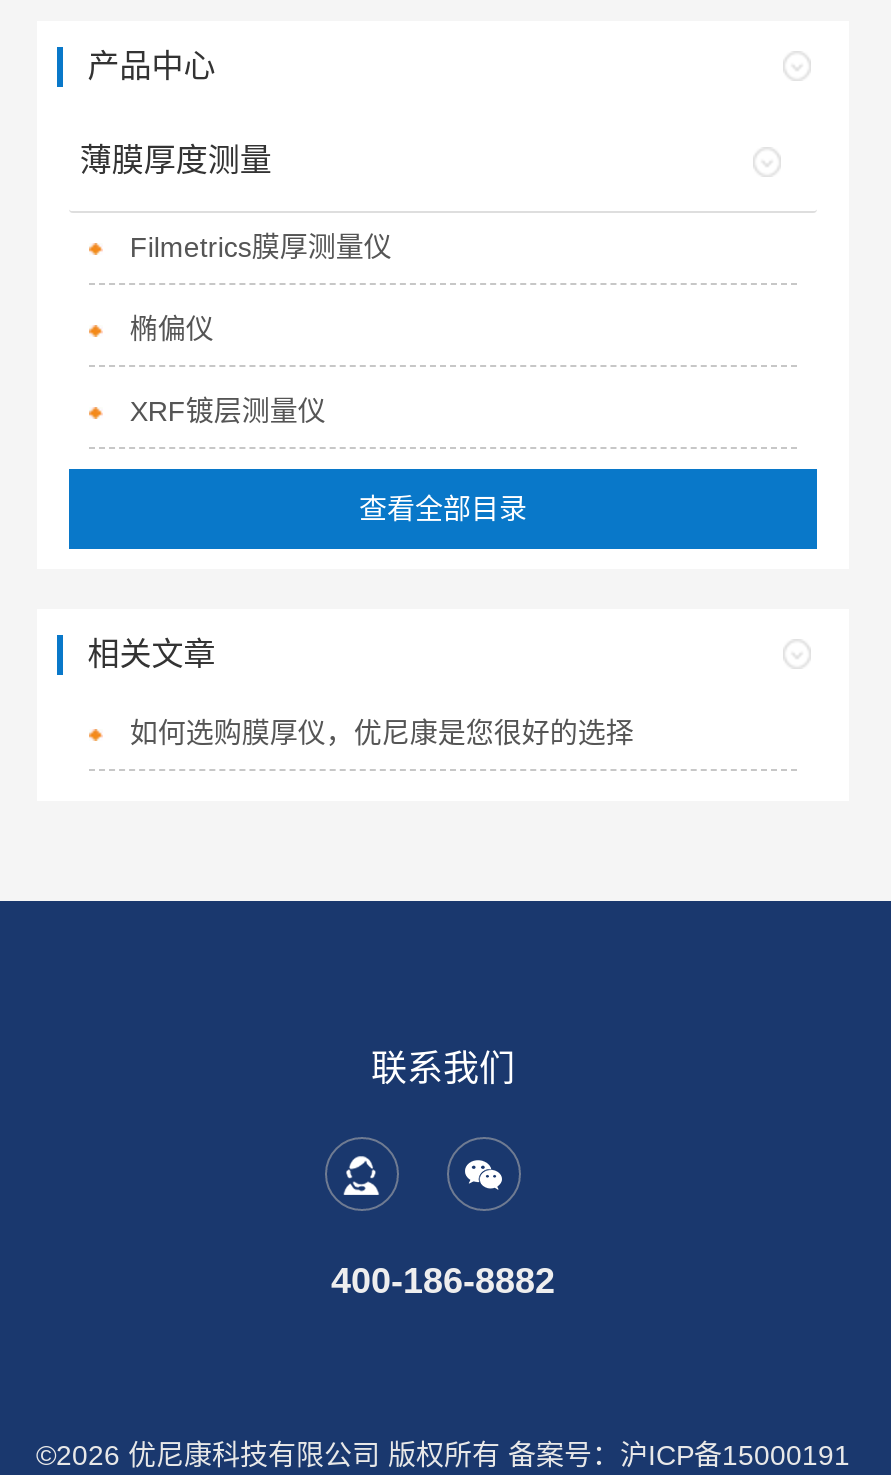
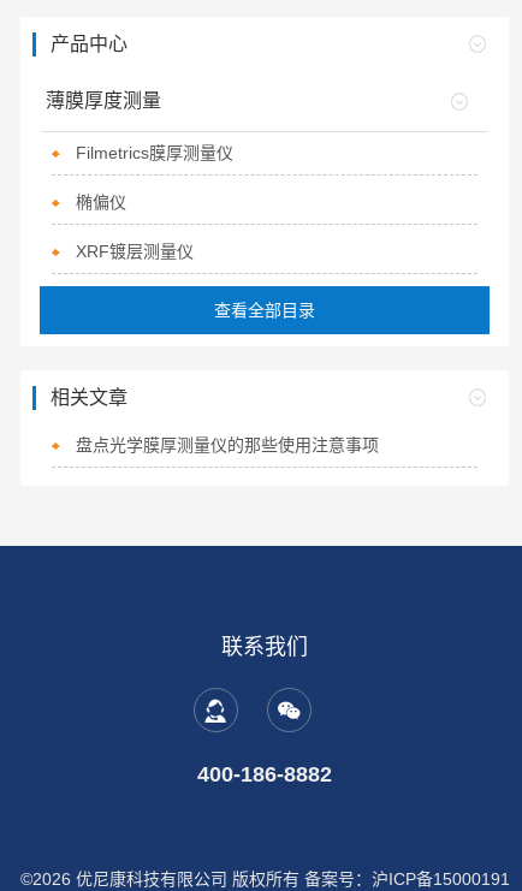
- 如何选购膜厚仪，优尼康是您很好的选择
+ 盘点光学膜厚测量仪的那些使用注意事项
